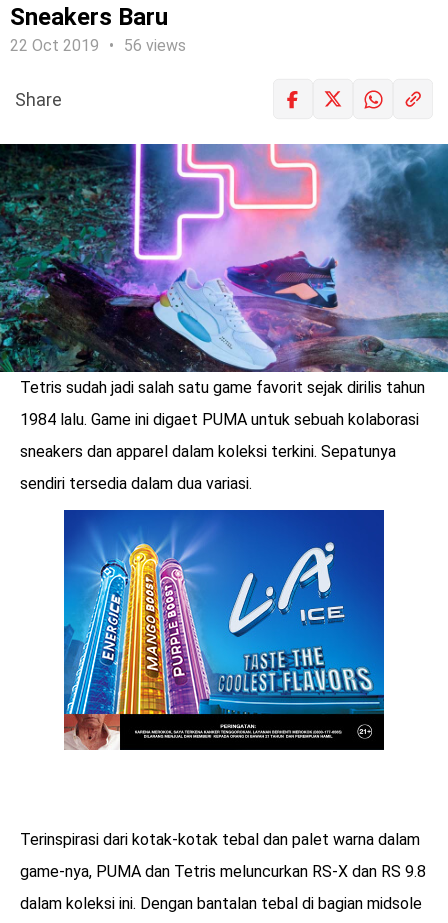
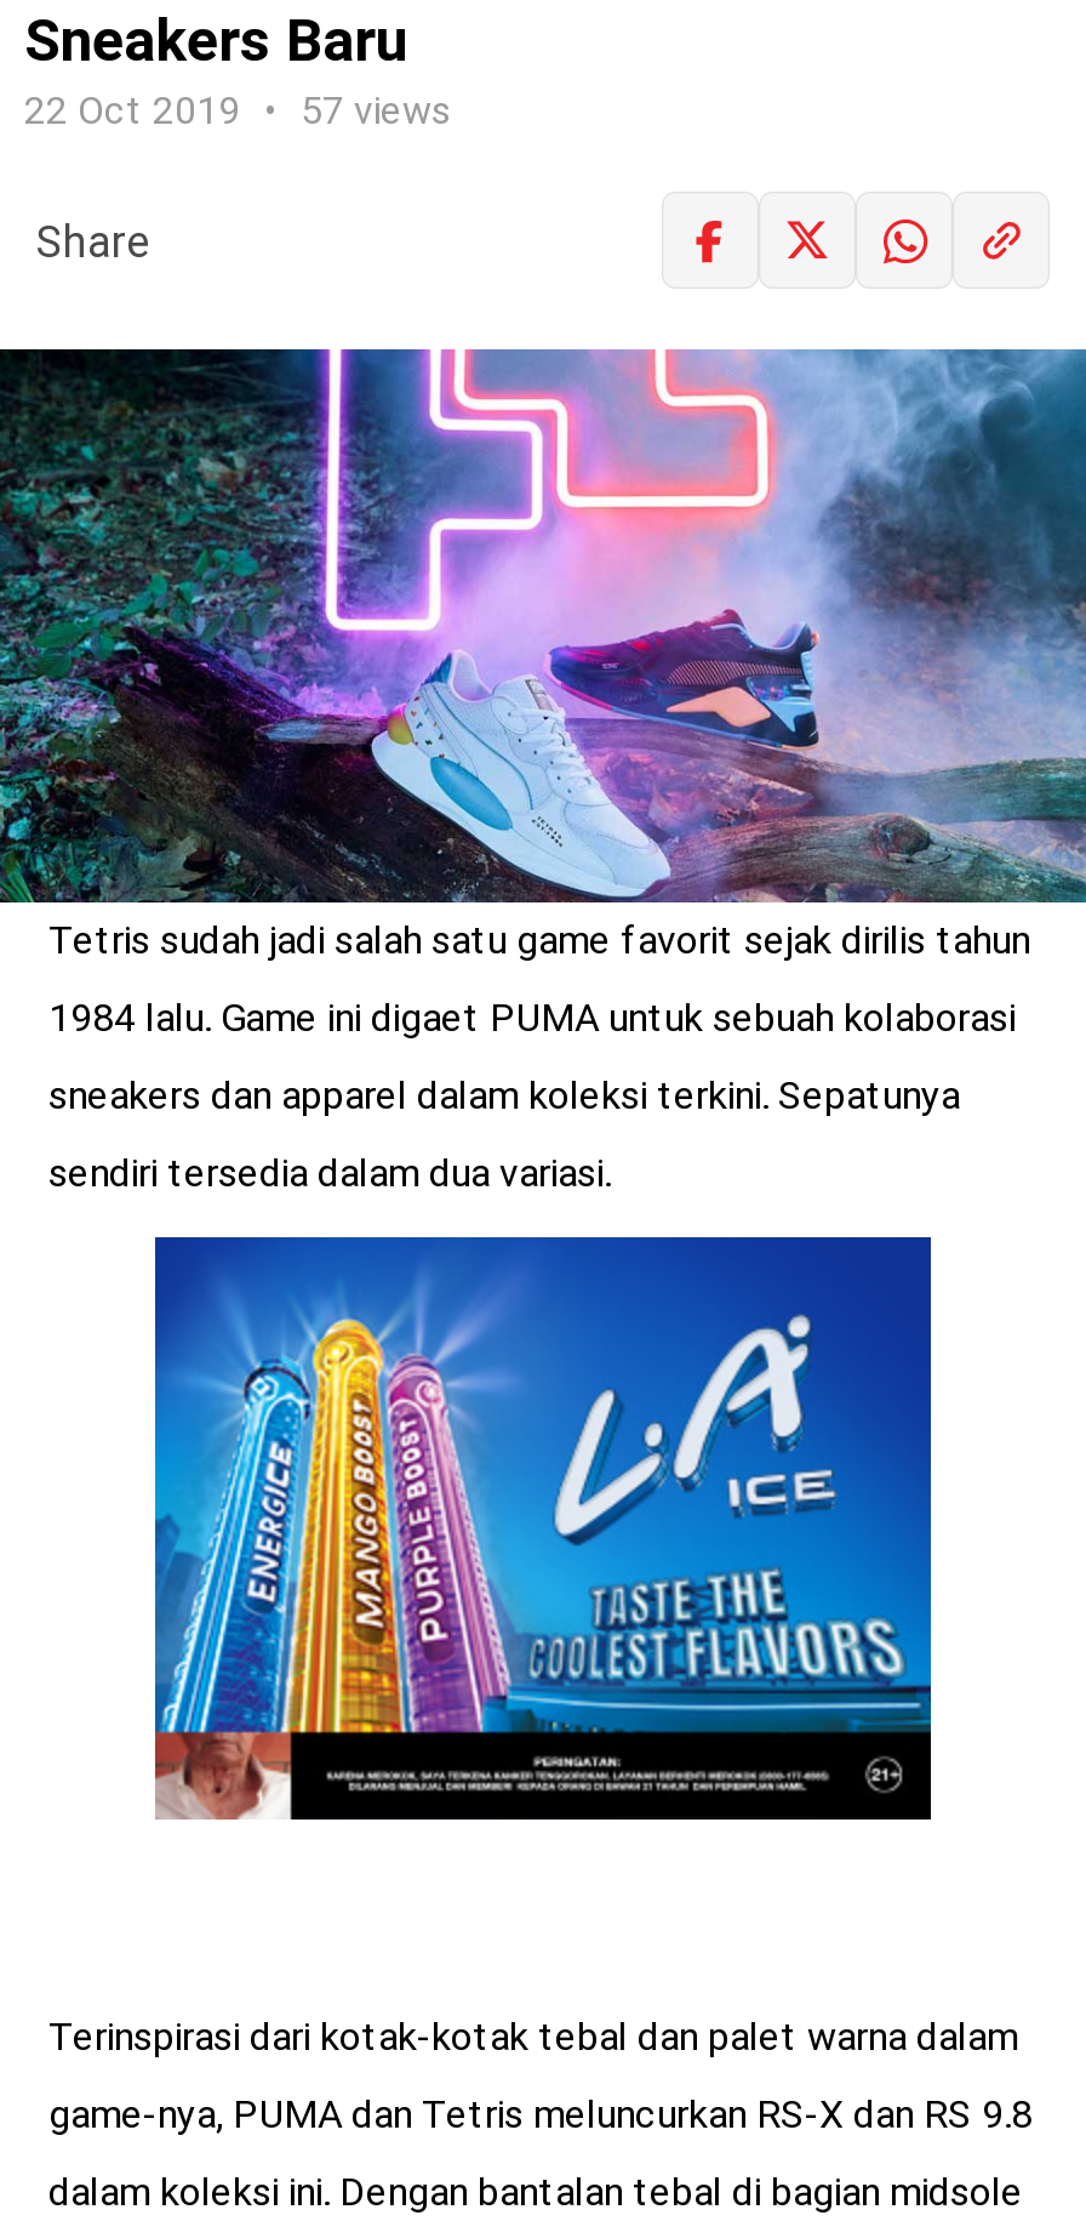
- 22 Oct 2019 56 views
+ 22 Oct 2019 57 views
